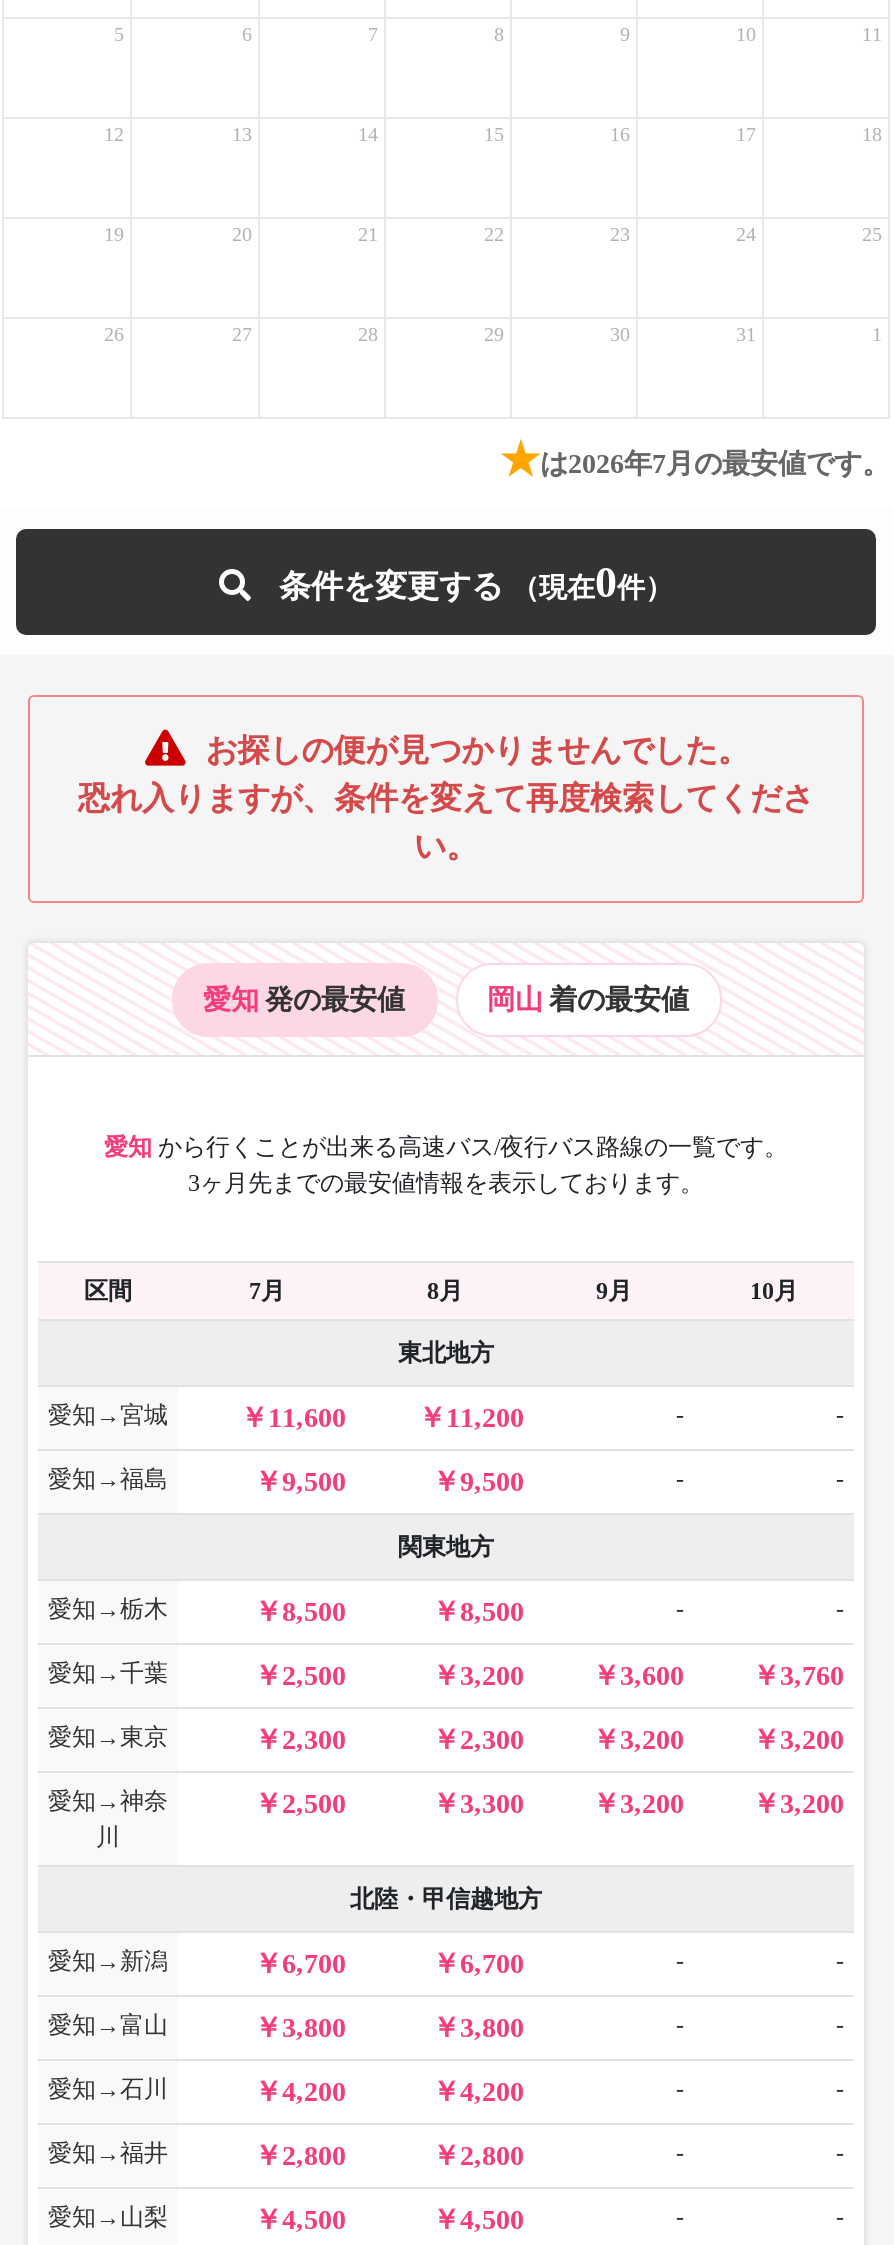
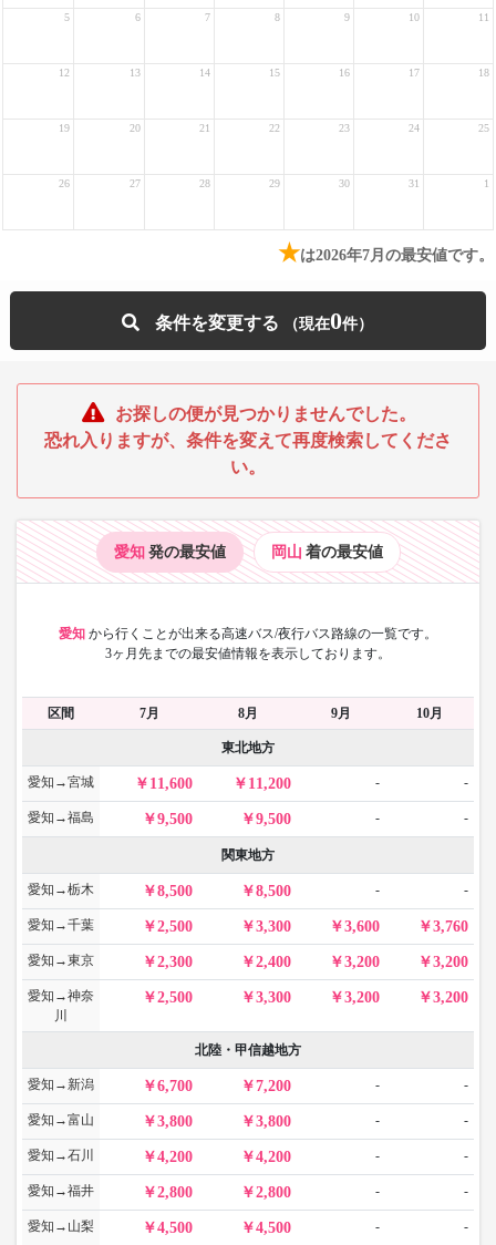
- 3,200
+ 3,300

- 2,300
+ 2,400

- 6,700
+ 7,200
